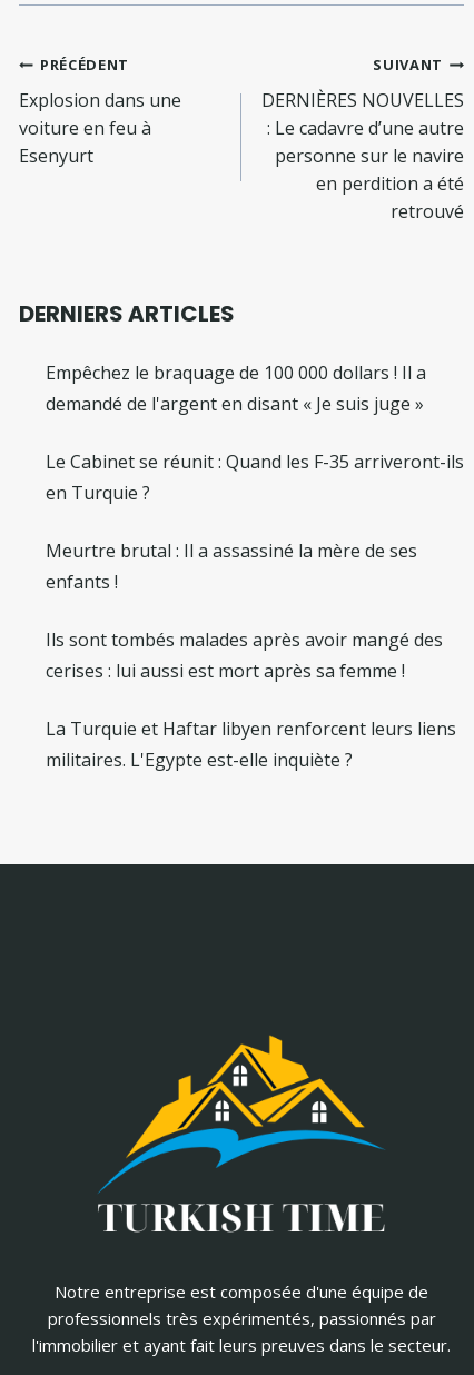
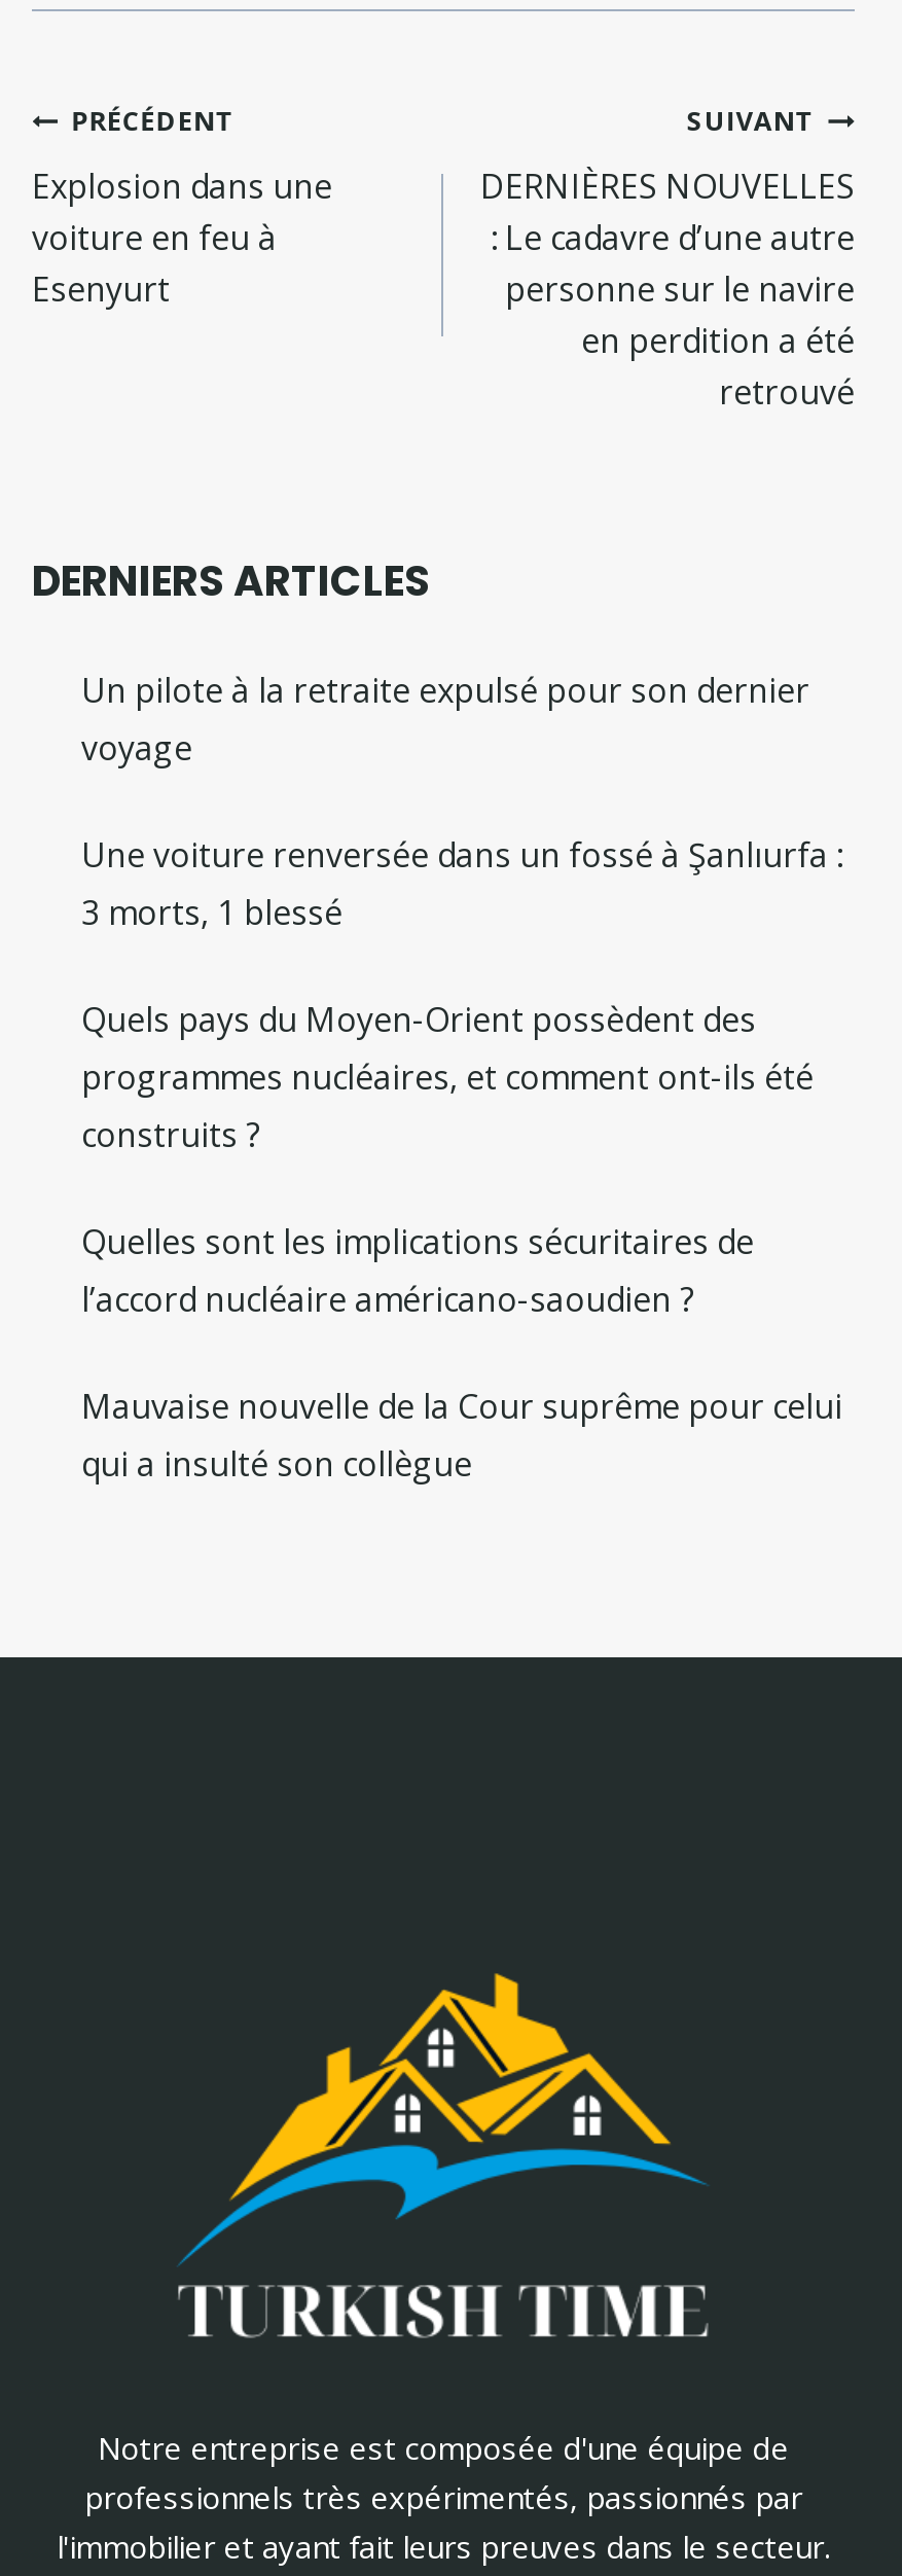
- Empêchez le braquage de 100 000 dollars ! Il a
- demandé de l'argent en disant « Je suis juge »
+ Un pilote à la retraite expulsé pour son dernier
+ voyage

- Le Cabinet se réunit : Quand les F-35 arriveront-ils
- en Turquie ?
+ Une voiture renversée dans un fossé à Şanlıurfa :
+ 3 morts, 1 blessé

- Meurtre brutal : Il a assassiné la mère de ses
- enfants !
+ Quels pays du Moyen-Orient possèdent des
+ programmes nucléaires, et comment ont-ils été
+ construits ?

- Ils sont tombés malades après avoir mangé des
- cerises : lui aussi est mort après sa femme !
+ Quelles sont les implications sécuritaires de
+ l’accord nucléaire américano-saoudien ?

- La Turquie et Haftar libyen renforcent leurs liens
- militaires. L'Egypte est-elle inquiète ?
+ Mauvaise nouvelle de la Cour suprême pour celui
+ qui a insulté son collègue
